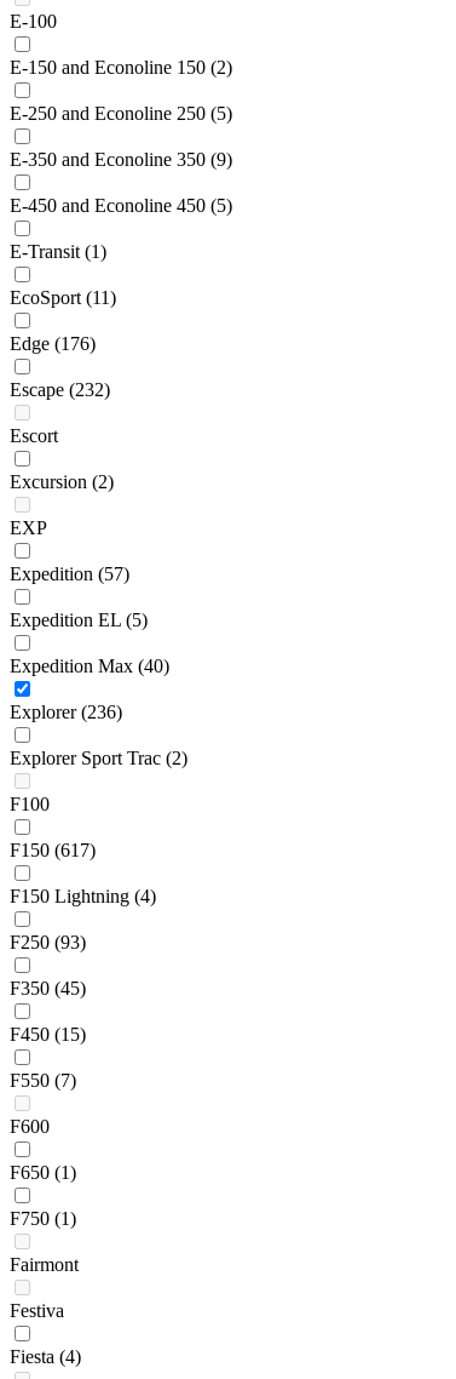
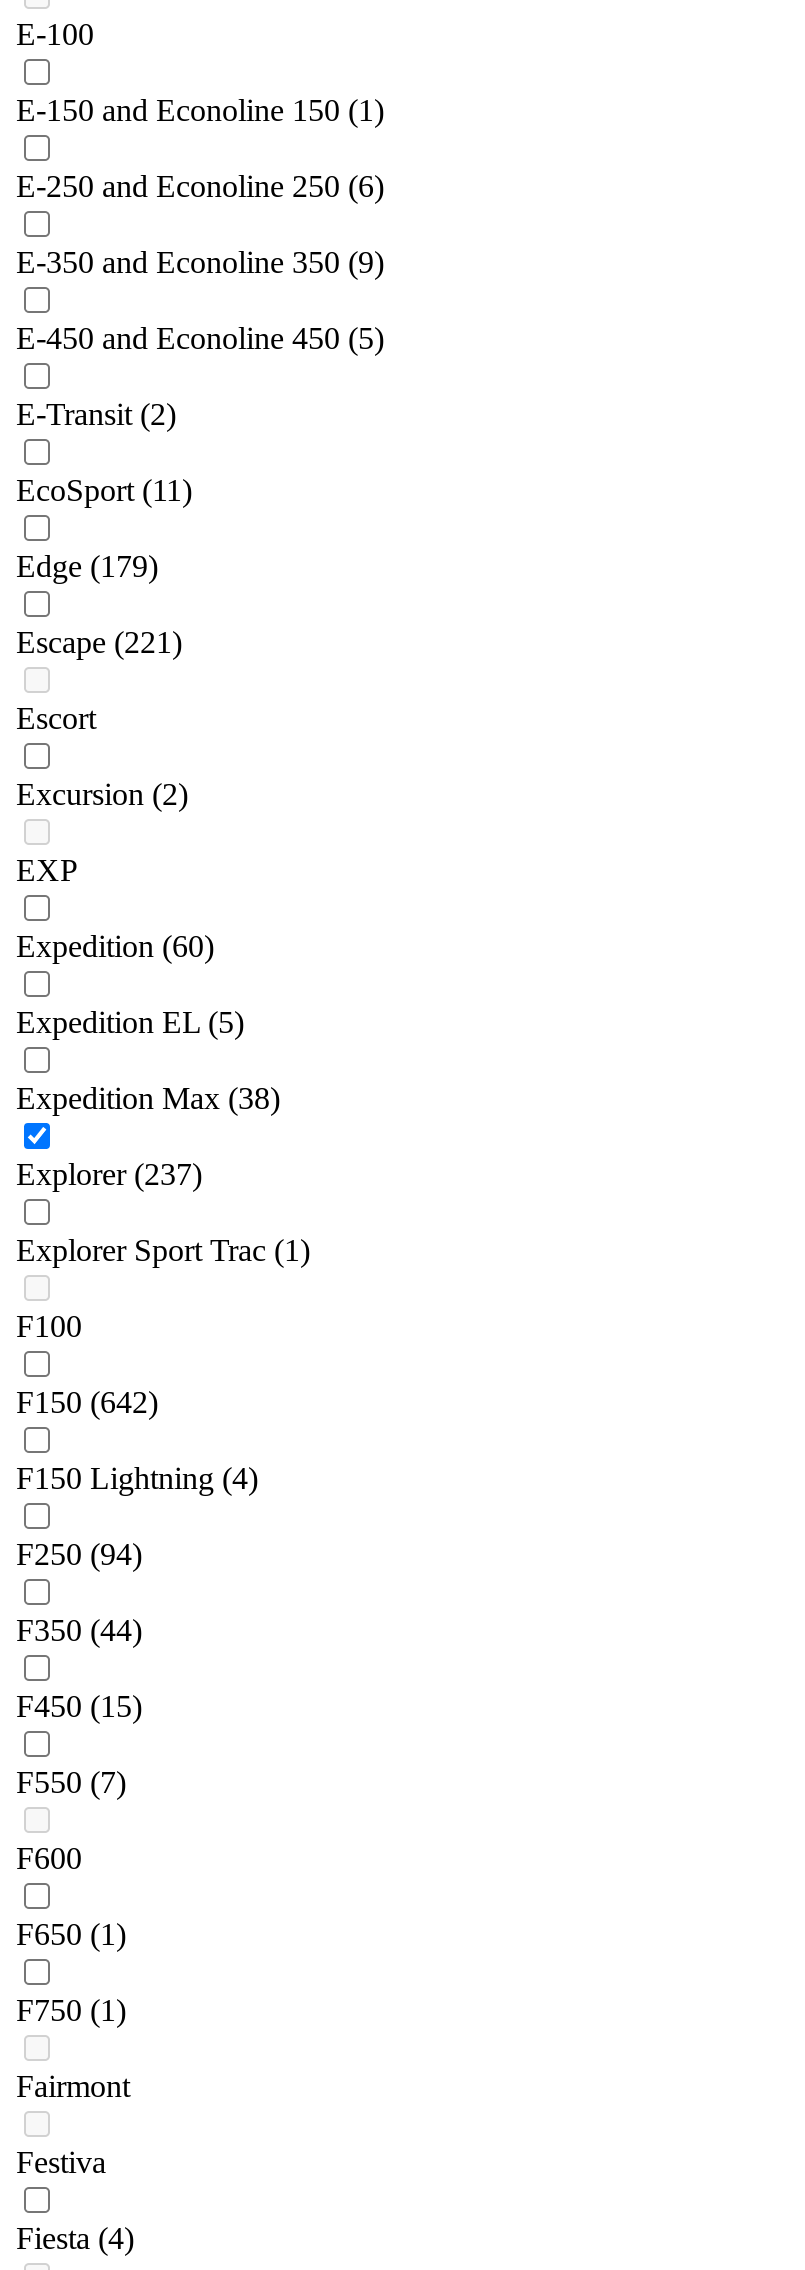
- E-150 and Econoline 150 (2)
+ E-150 and Econoline 150 (1)

- E-250 and Econoline 250 (5)
+ E-250 and Econoline 250 (6)

- E-Transit (1)
+ E-Transit (2)

- Edge (176)
+ Edge (179)

- Escape (232)
+ Escape (221)

- Expedition (57)
+ Expedition (60)

- Expedition Max (40)
+ Expedition Max (38)

- Explorer (236)
+ Explorer (237)

- Explorer Sport Trac (2)
+ Explorer Sport Trac (1)

- F150 (617)
+ F150 (642)

- F250 (93)
+ F250 (94)

- F350 (45)
+ F350 (44)
